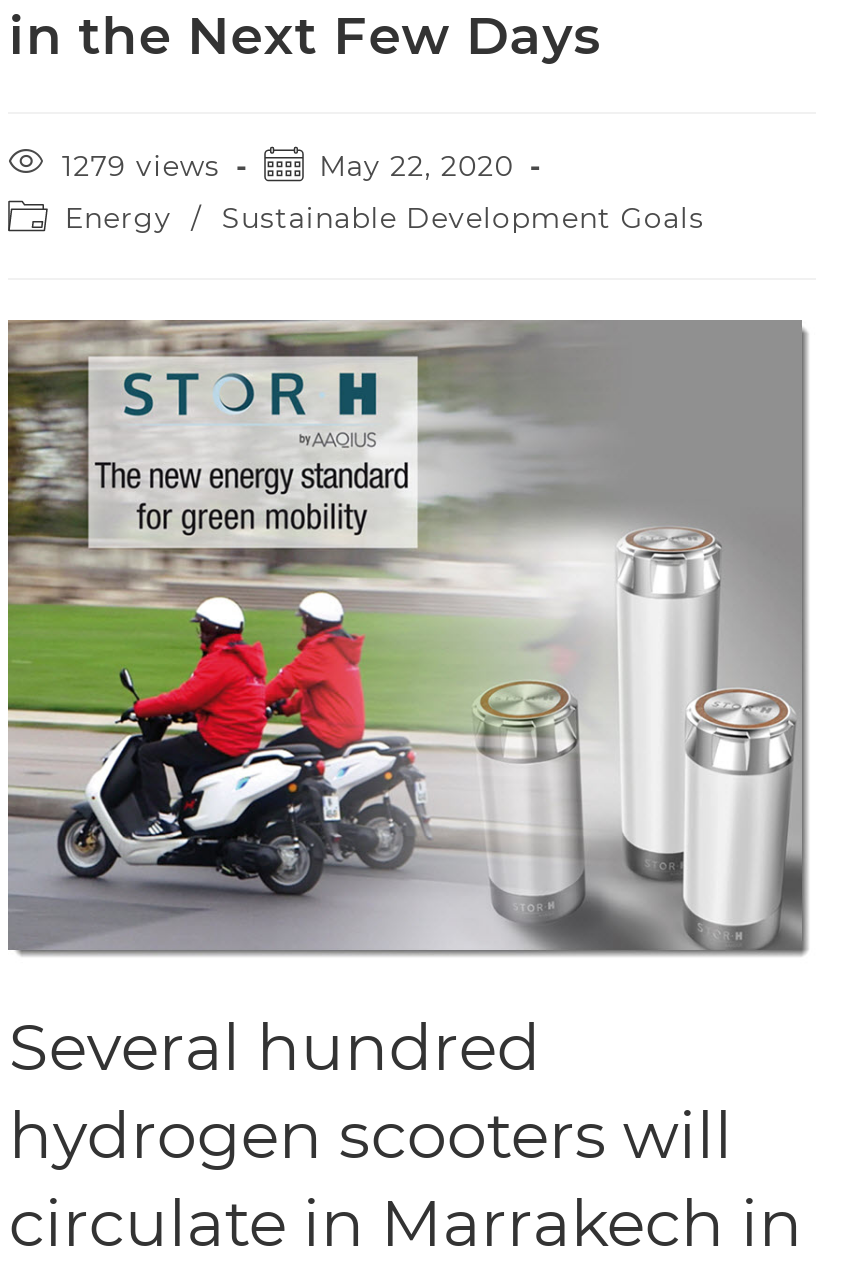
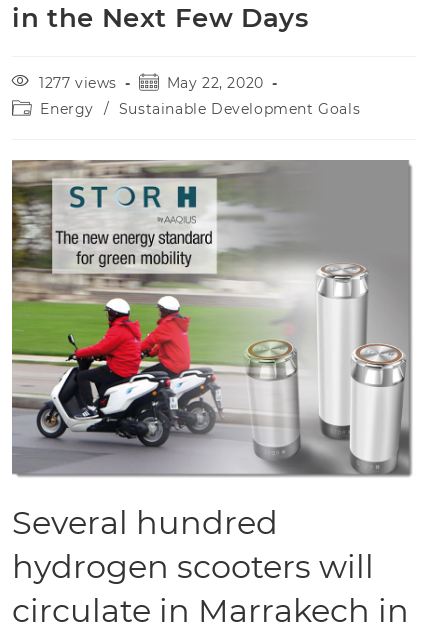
- 1279 views
+ 1277 views
